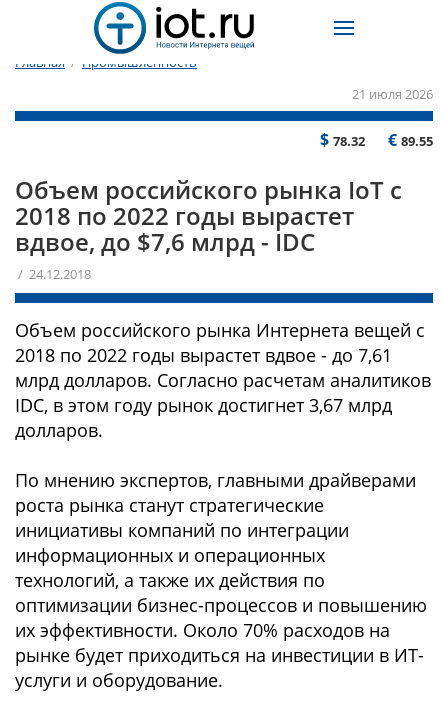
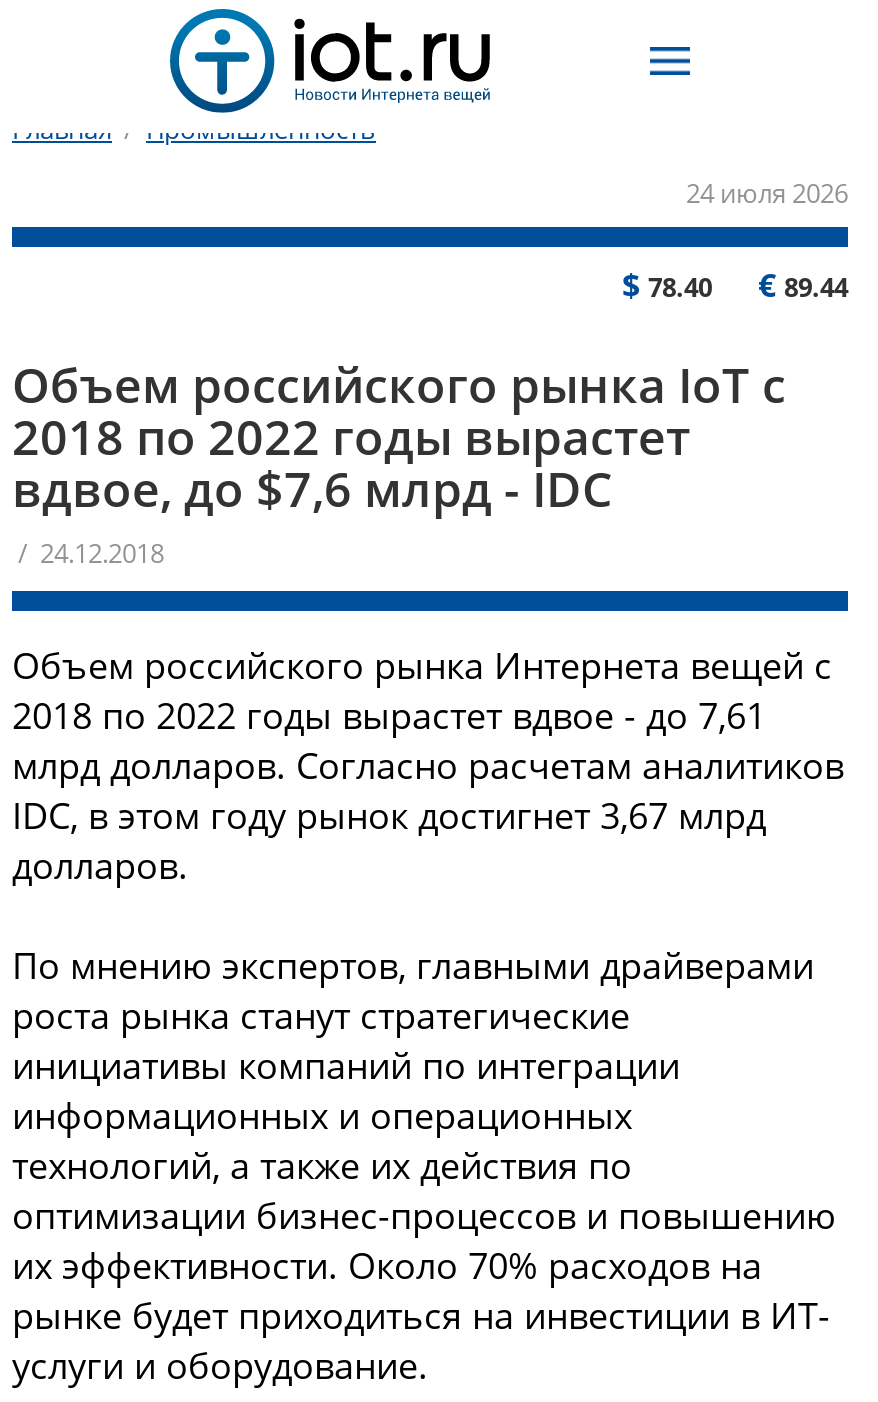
- 21 июля 2026
+ 24 июля 2026

- $78.32
+ $78.40

- €89.55
+ €89.44
